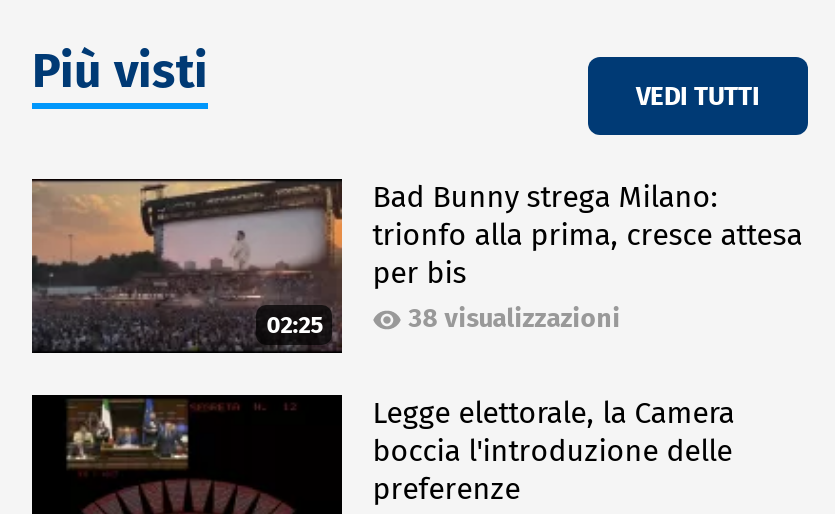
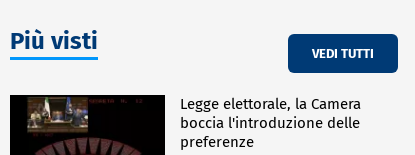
- [image]
- 02:25

- Bad Bunny strega Milano:
- trionfo alla prima, cresce attesa
- per bis
- 38 visualizzazioni
